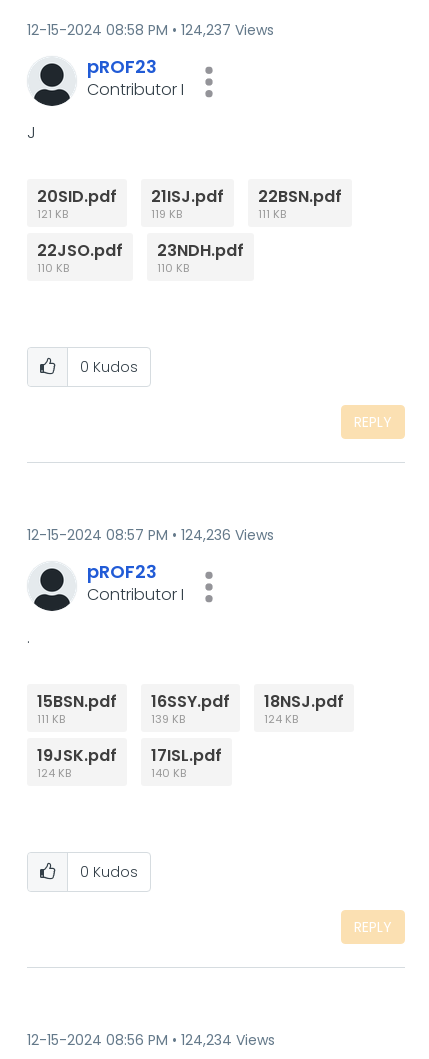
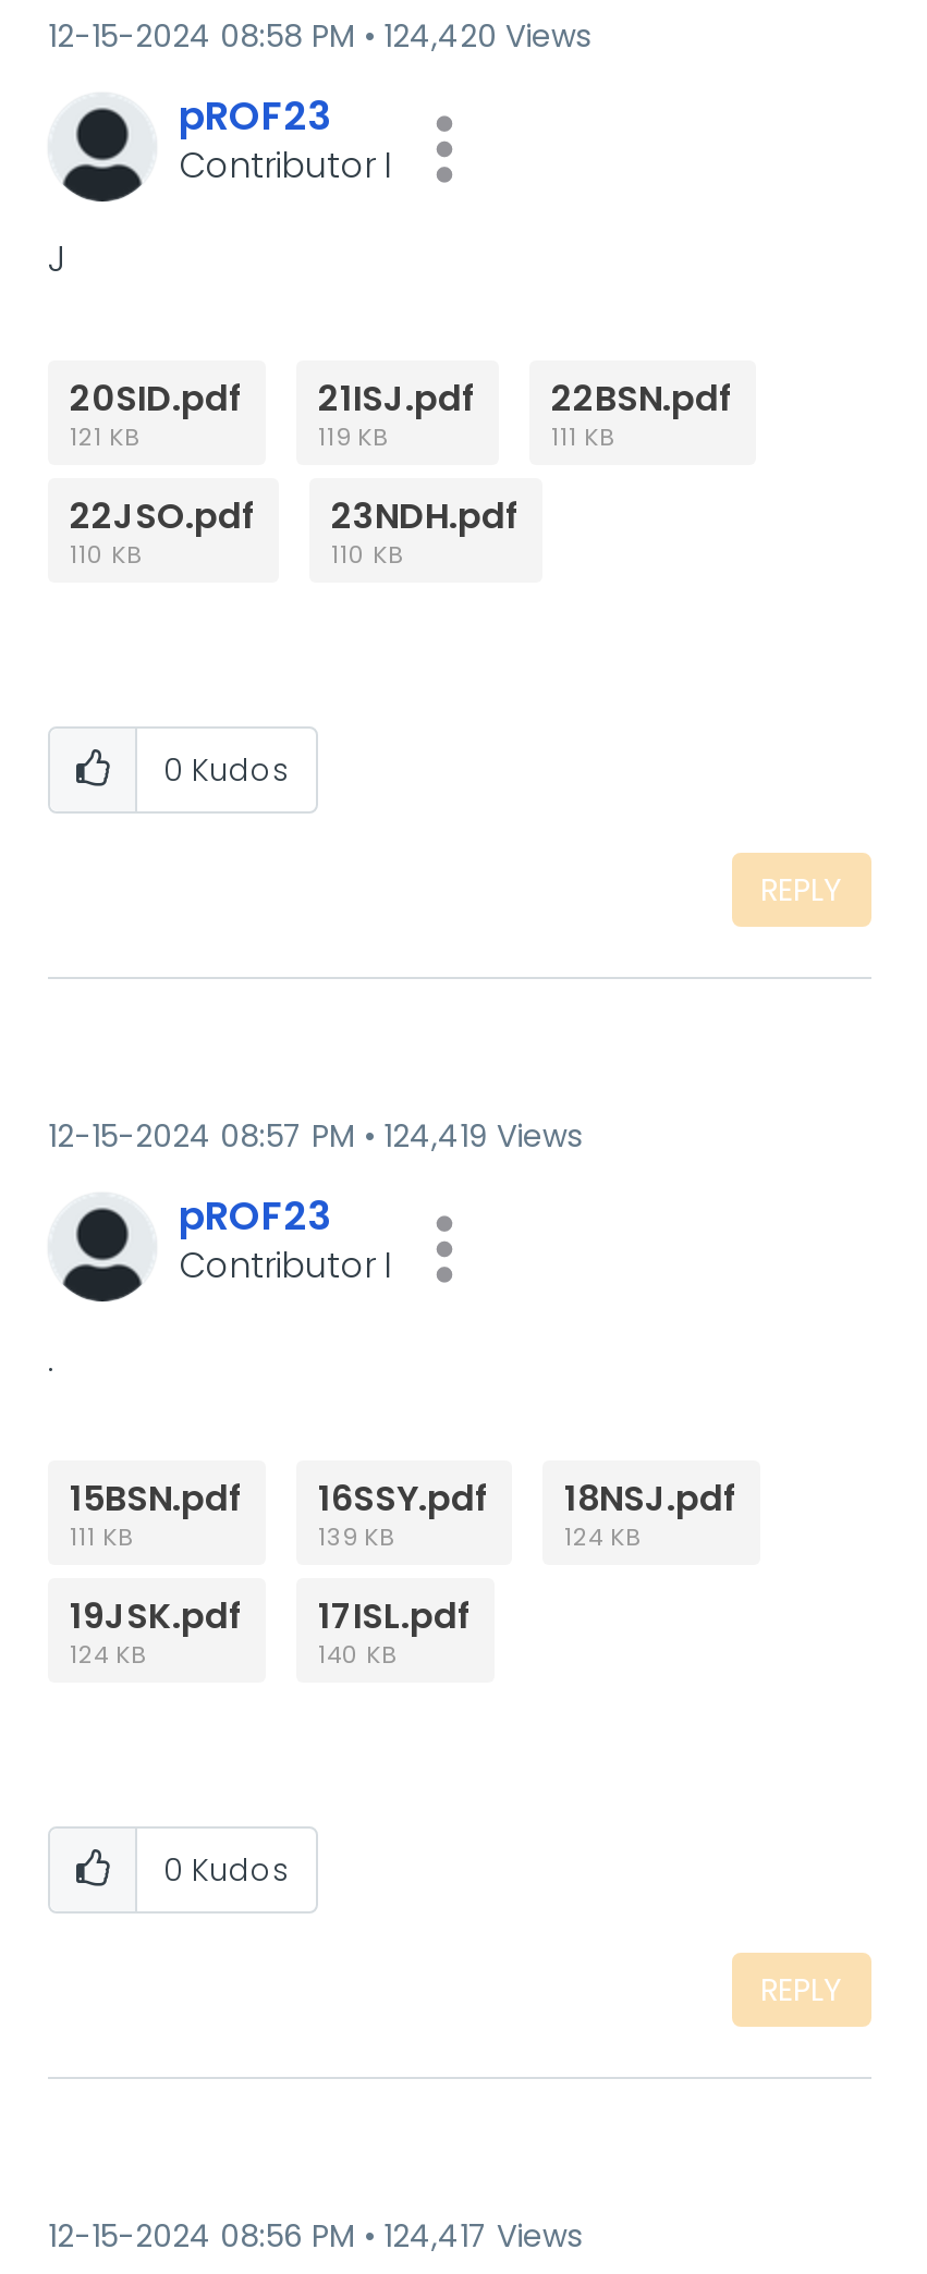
- 12-15-2024 08:58 PM 124,237 Views
+ 12-15-2024 08:58 PM 124,420 Views

- 12-15-2024 08:57 PM 124,236 Views
+ 12-15-2024 08:57 PM 124,419 Views

- 12-15-2024 08:56 PM 124,234 Views
+ 12-15-2024 08:56 PM 124,417 Views
